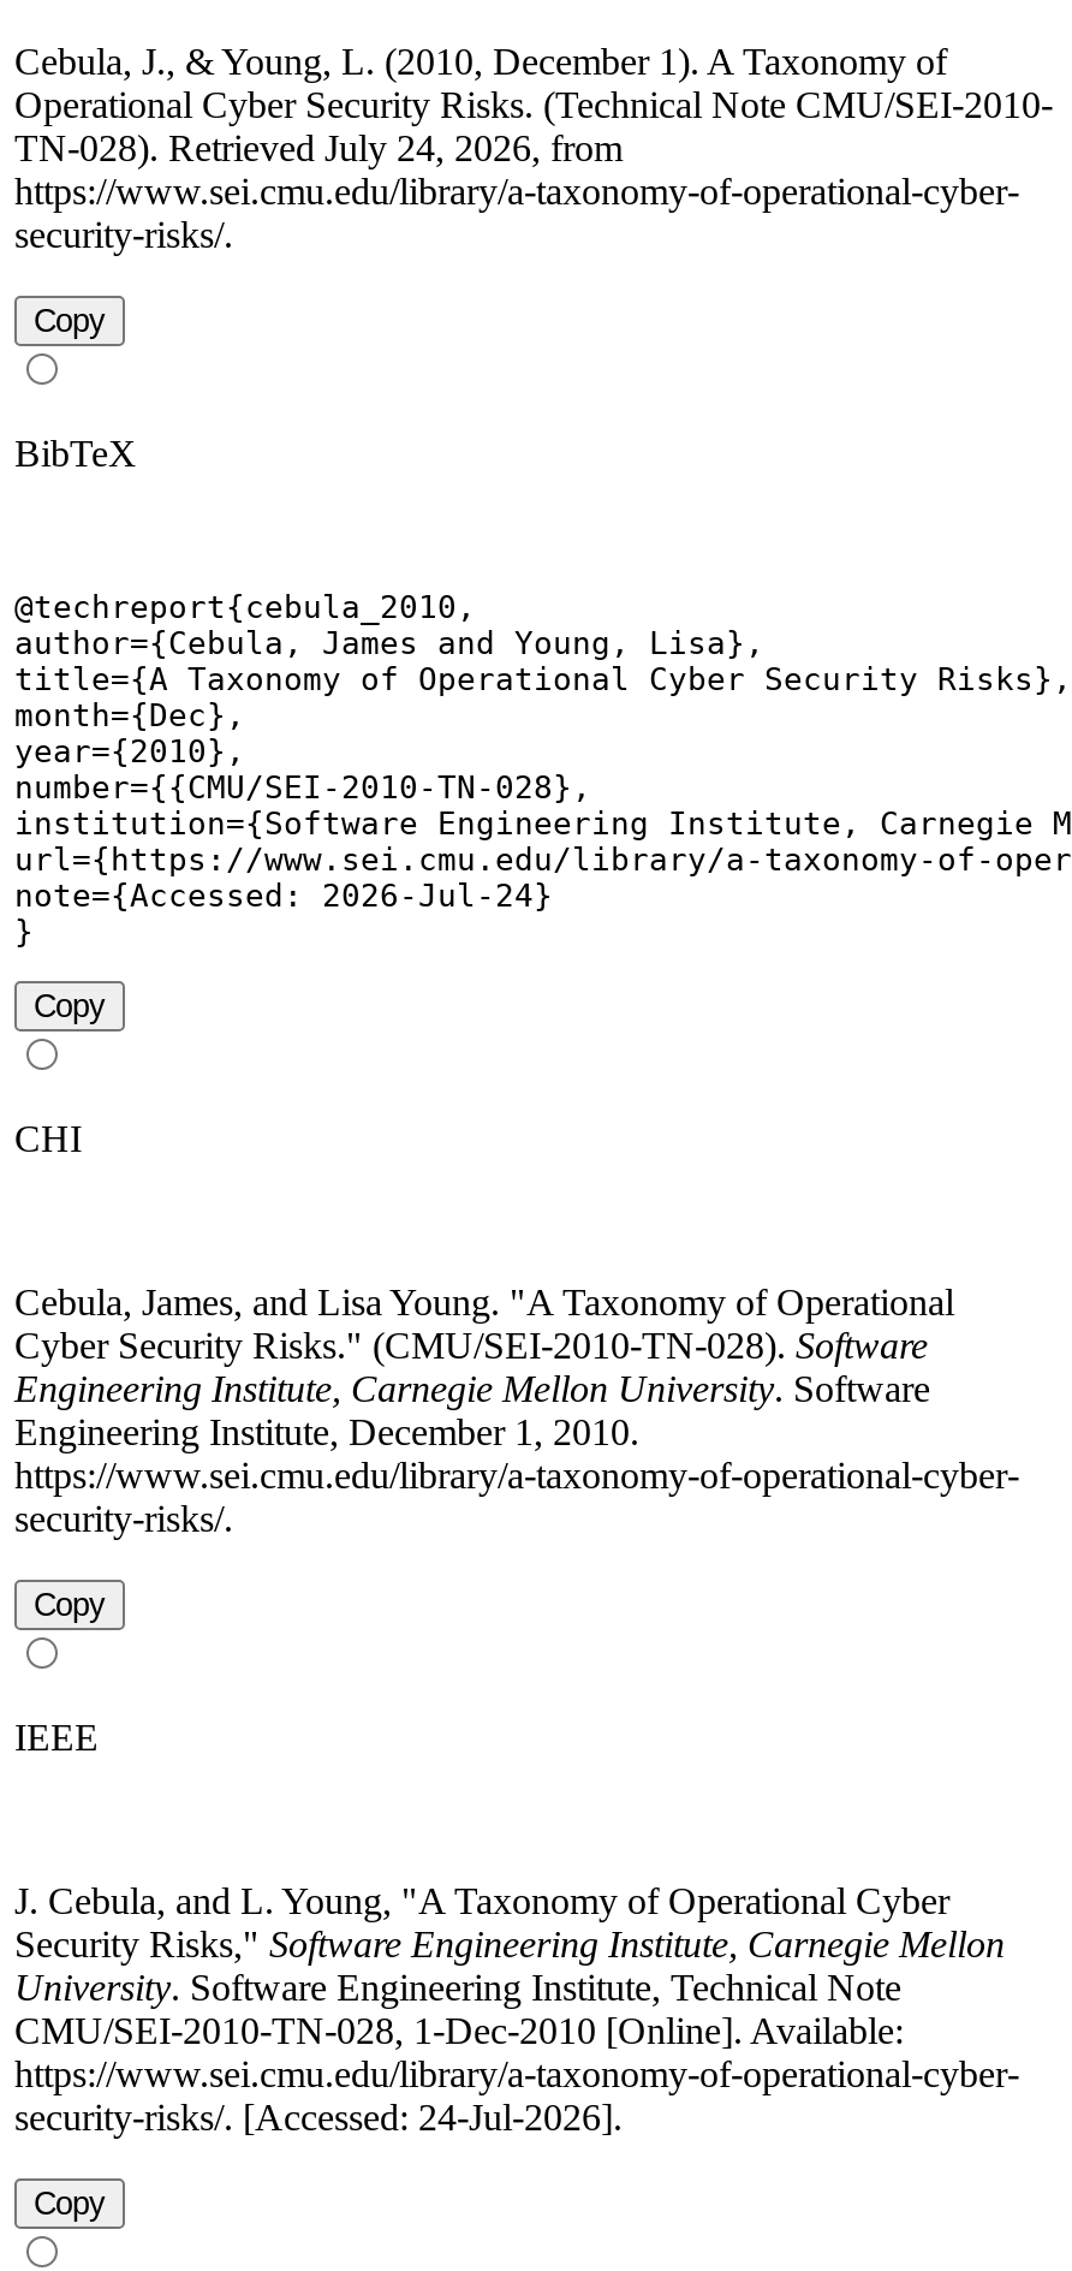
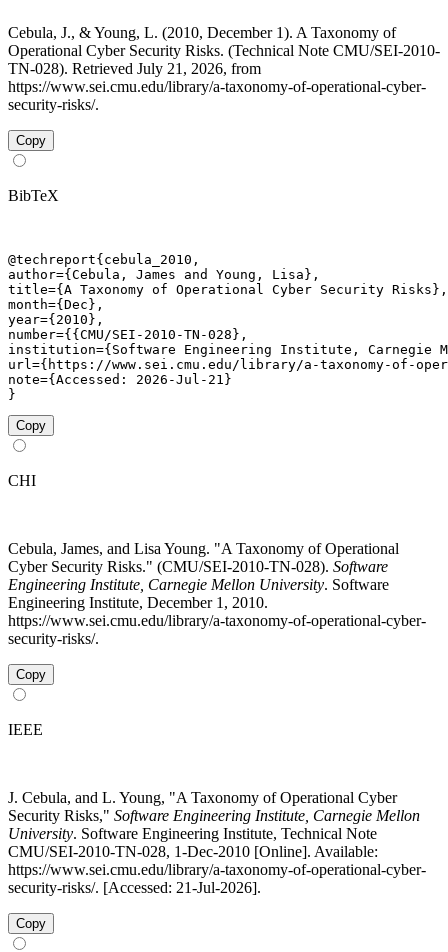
- TN-028). Retrieved July 24, 2026, from
+ TN-028). Retrieved July 21, 2026, from

- note={Accessed: 2026-Jul-24}
+ note={Accessed: 2026-Jul-21}

- security-risks/. [Accessed: 24-Jul-2026].
+ security-risks/. [Accessed: 21-Jul-2026].
